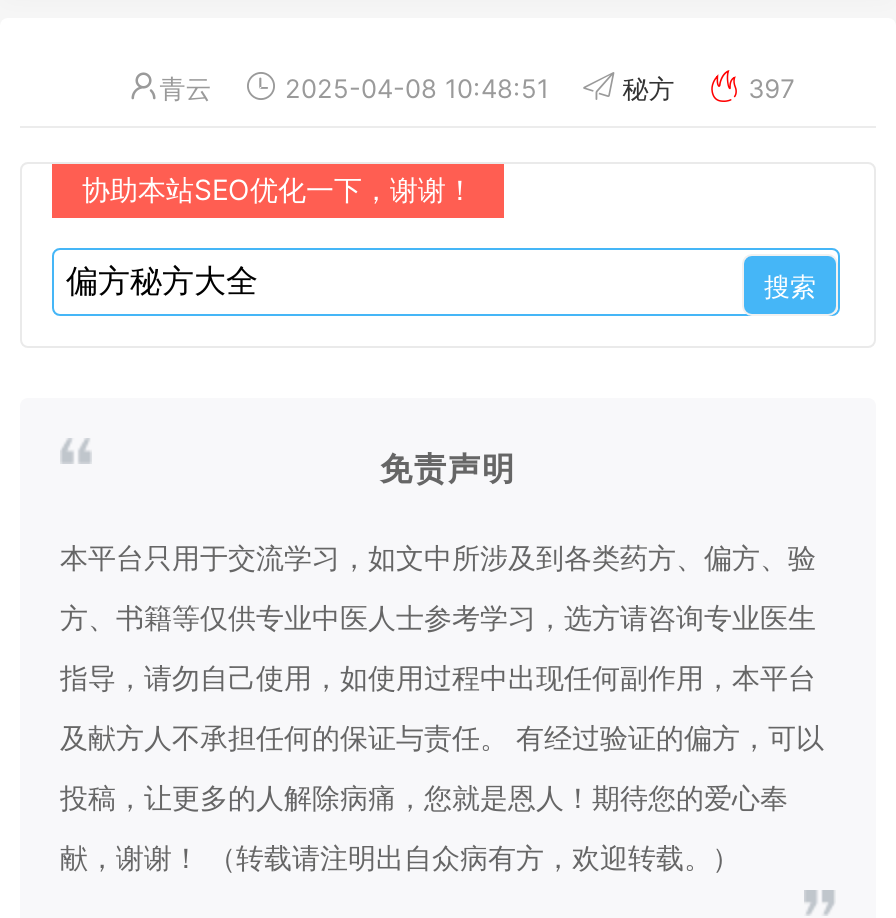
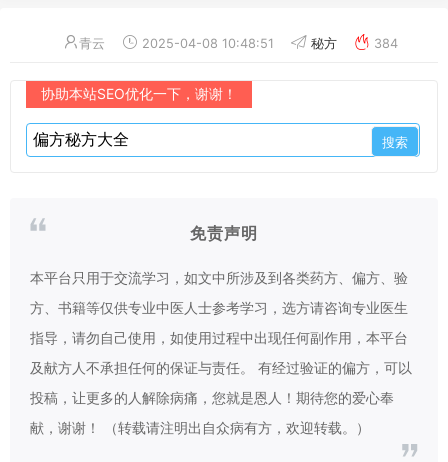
- 397
+ 384
